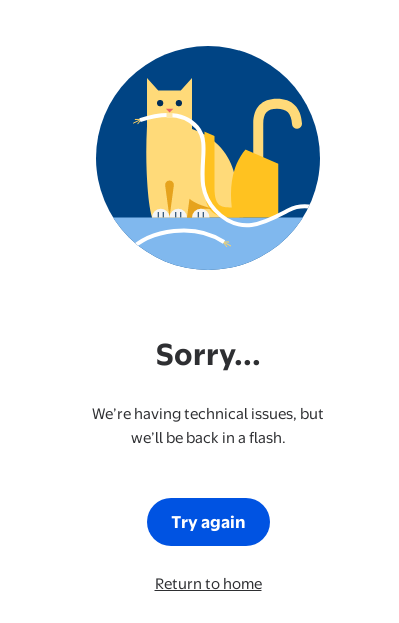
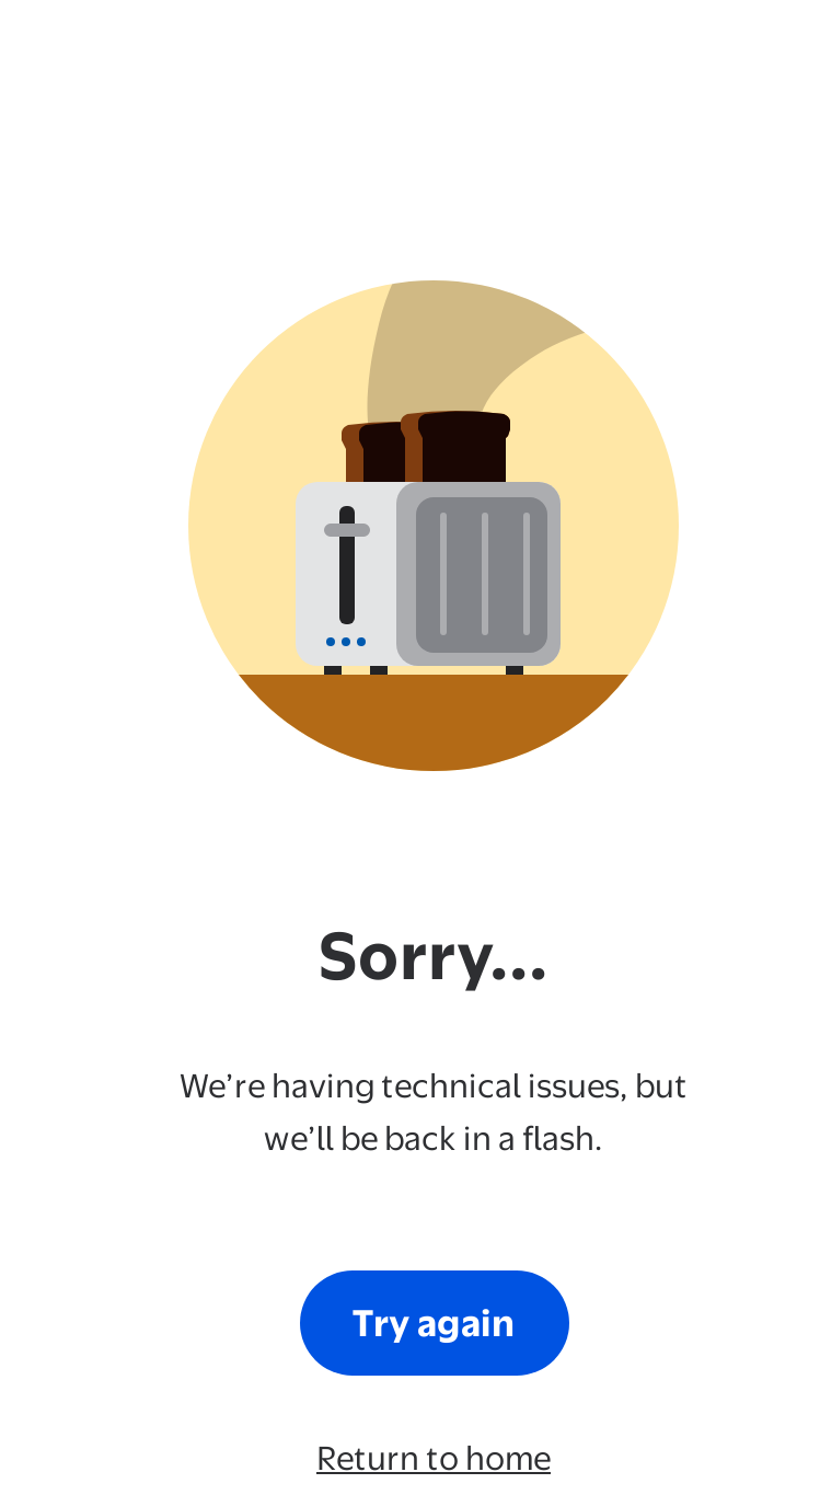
- [image]
+ [image]
